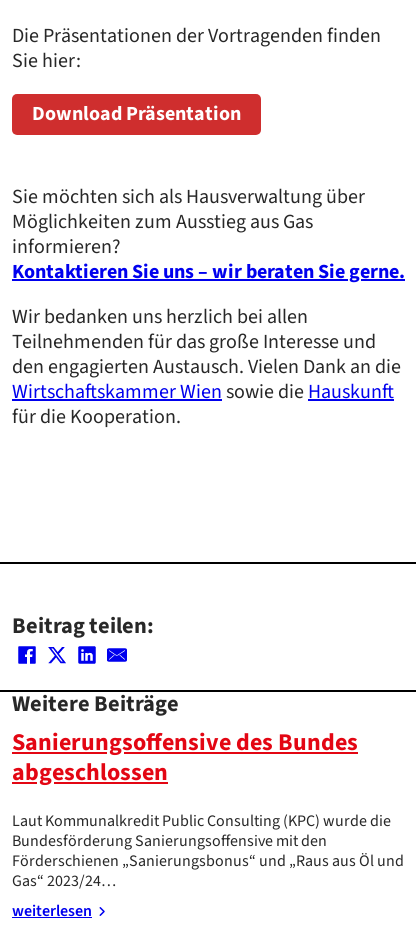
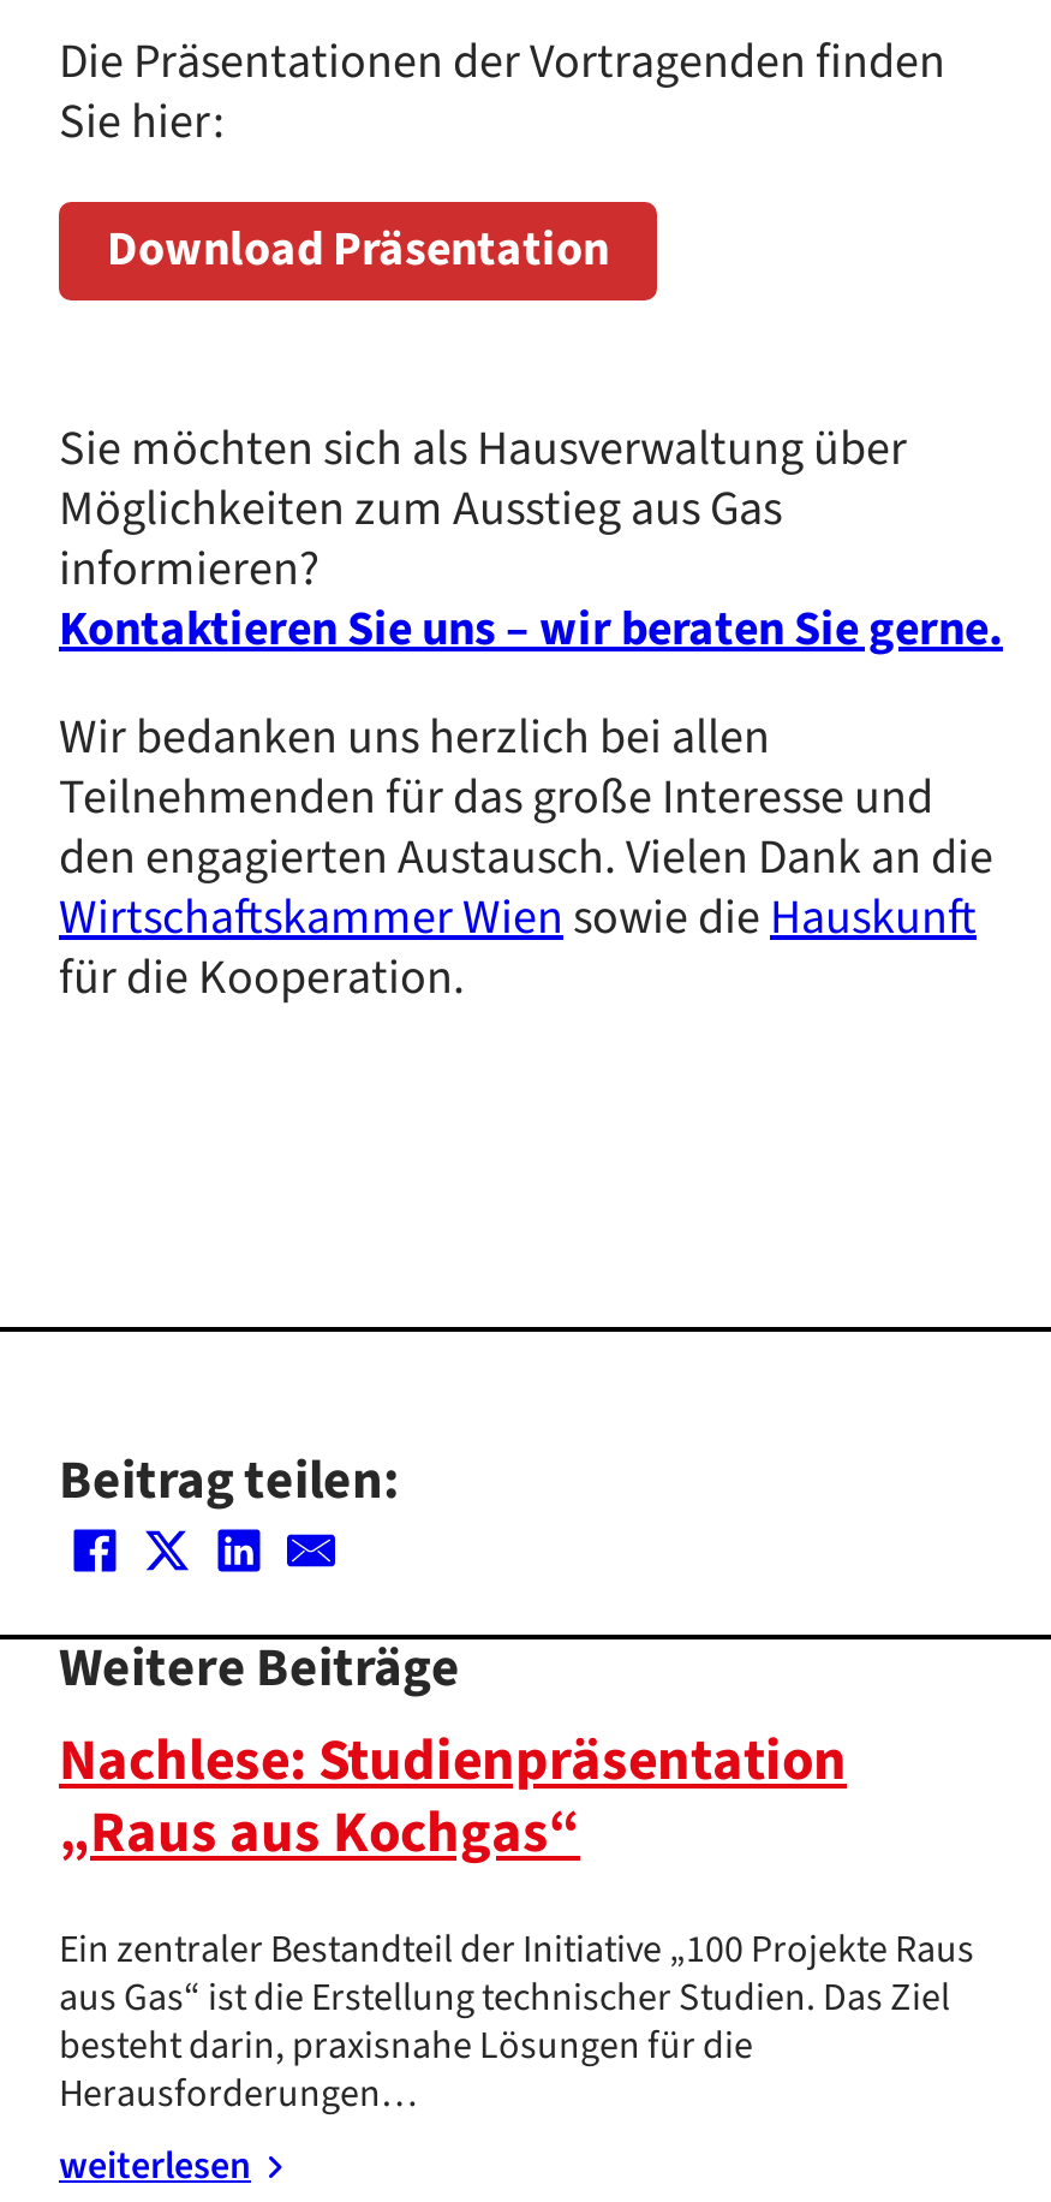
- Sanierungsoffensive des Bundes
- abgeschlossen
+ Nachlese: Studienpräsentation
+ „Raus aus Kochgas“

- Laut Kommunalkredit Public Consulting (KPC) wurde die
- Bundesförderung Sanierungsoffensive mit den
- Förderschienen „Sanierungsbonus“ und „Raus aus Öl und
- Gas“ 2023/24…
+ Ein zentraler Bestandteil der Initiative „100 Projekte Raus
+ aus Gas“ ist die Erstellung technischer Studien. Das Ziel
+ besteht darin, praxisnahe Lösungen für die
+ Herausforderungen…
